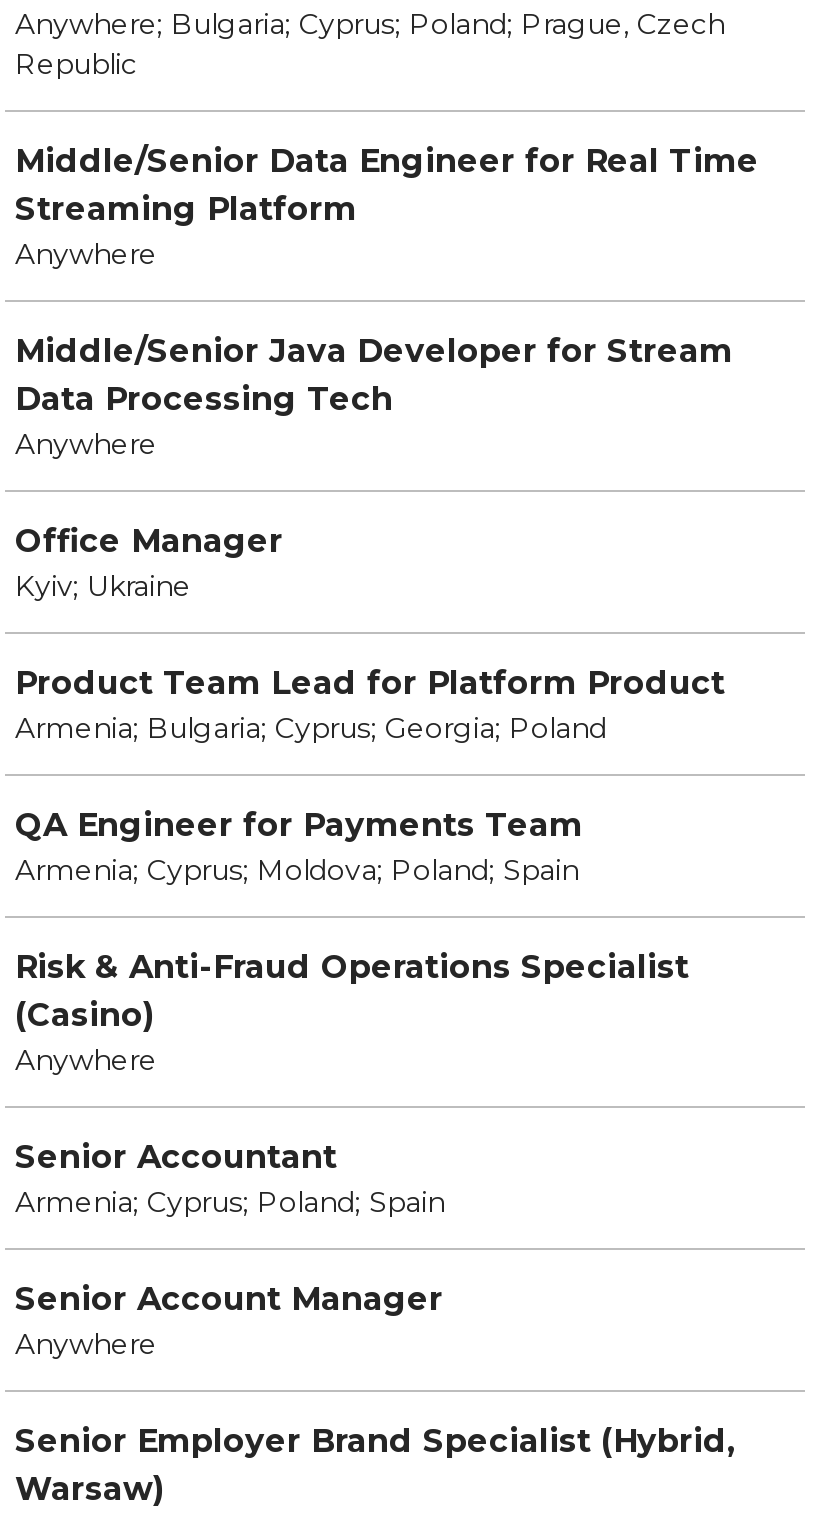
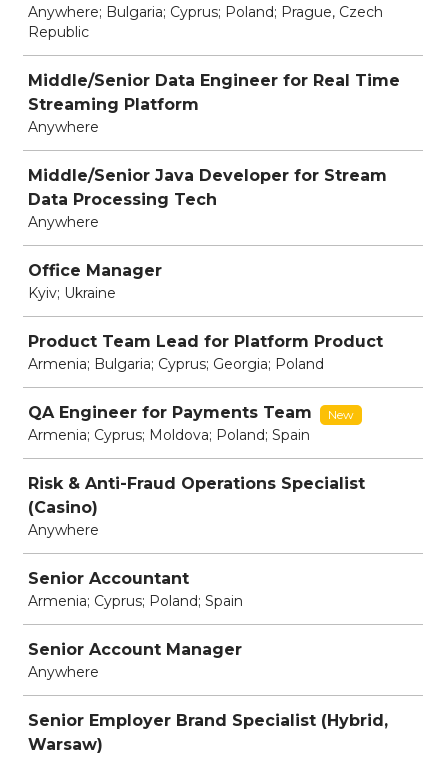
+ New
